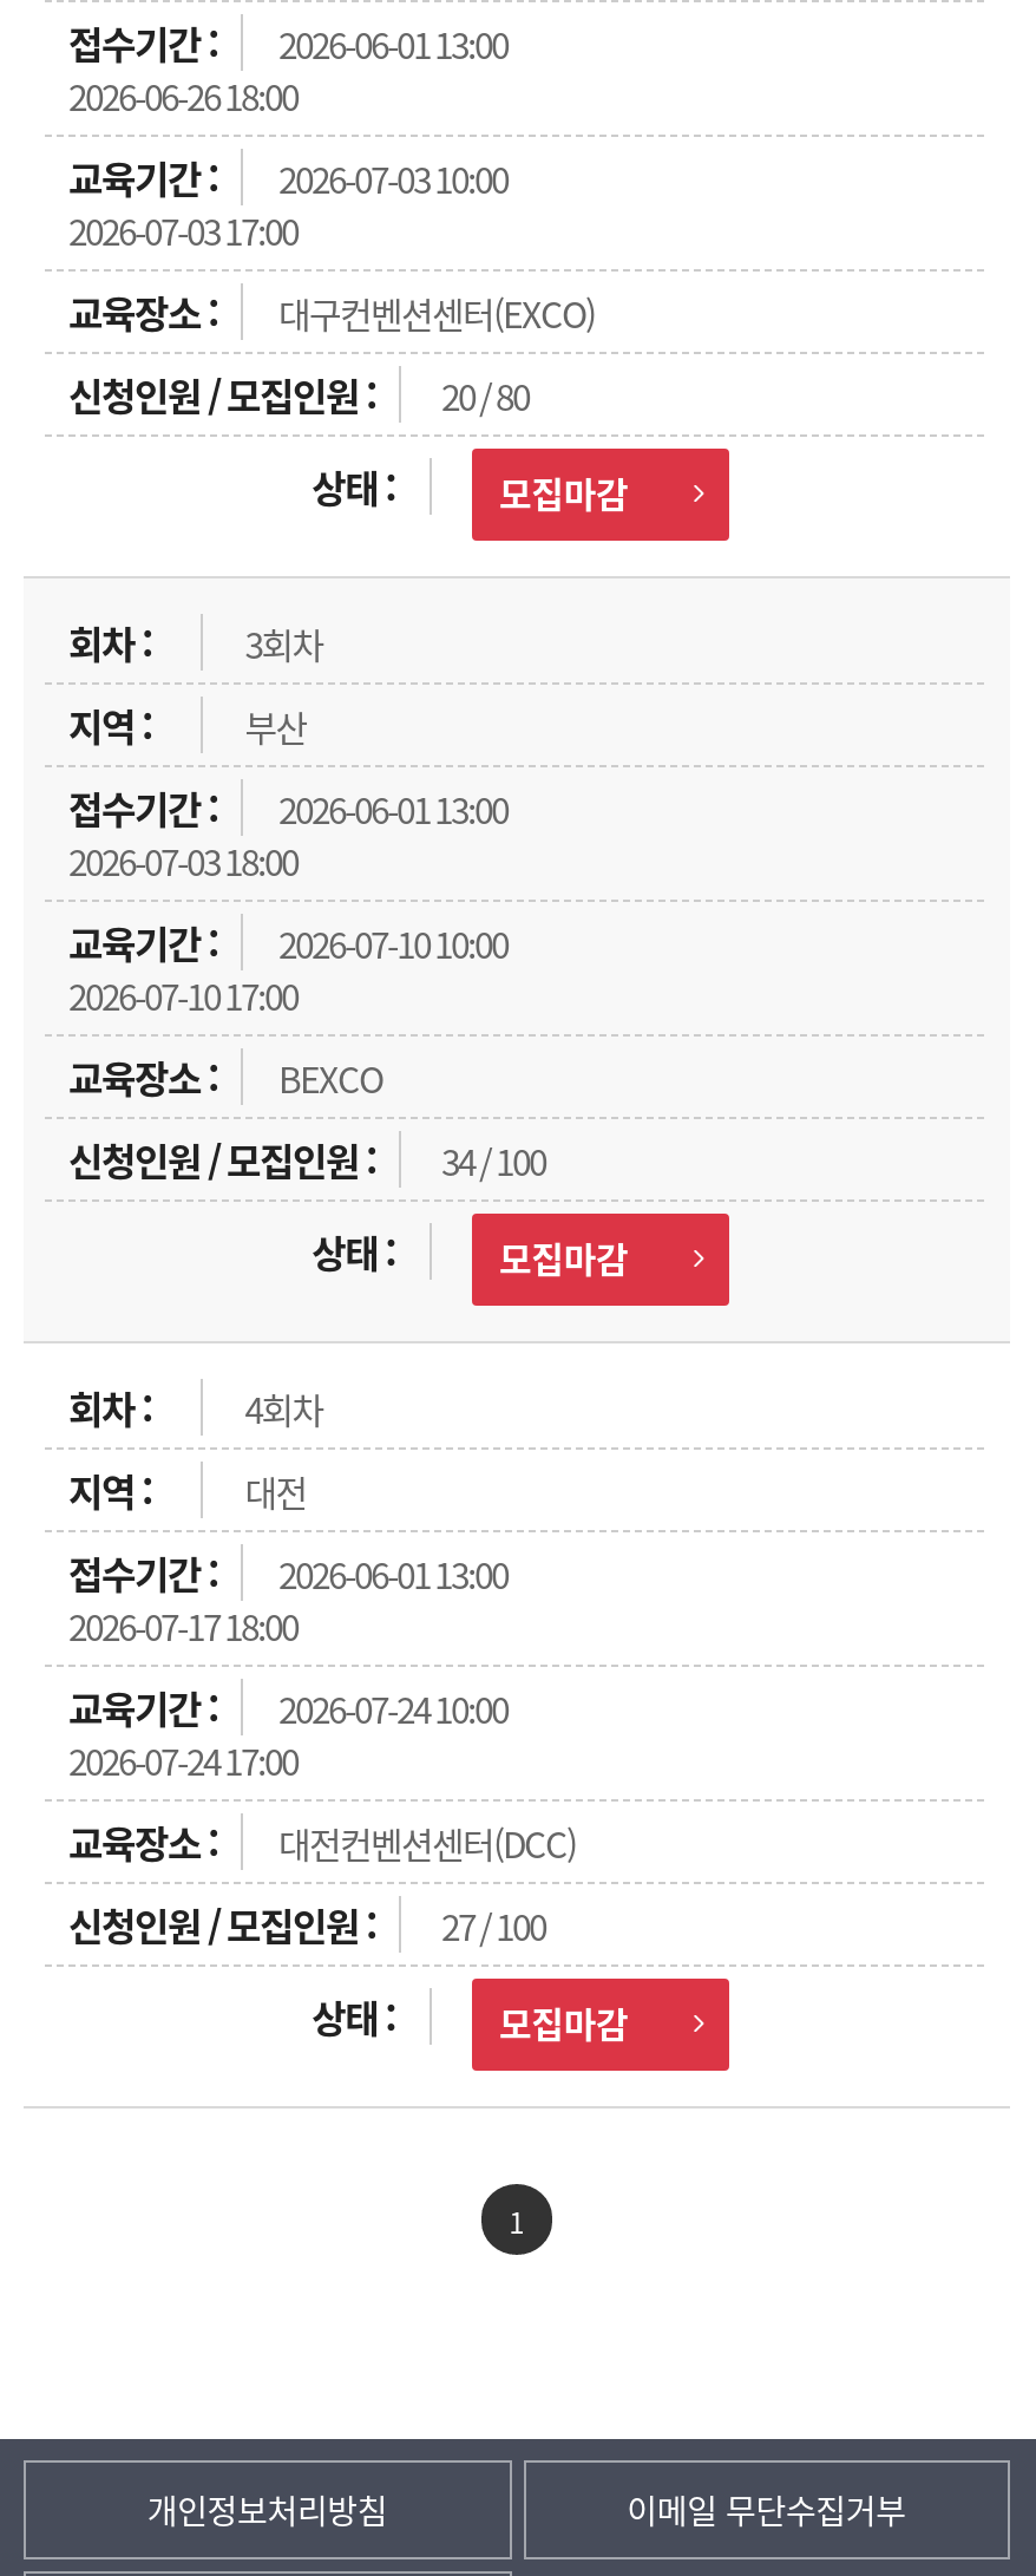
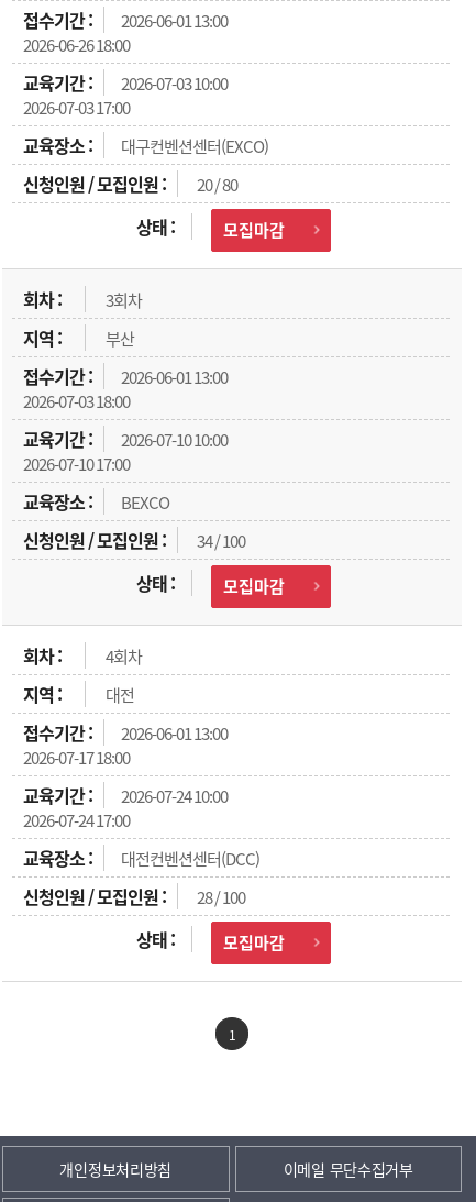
- 27 / 100
+ 28 / 100
